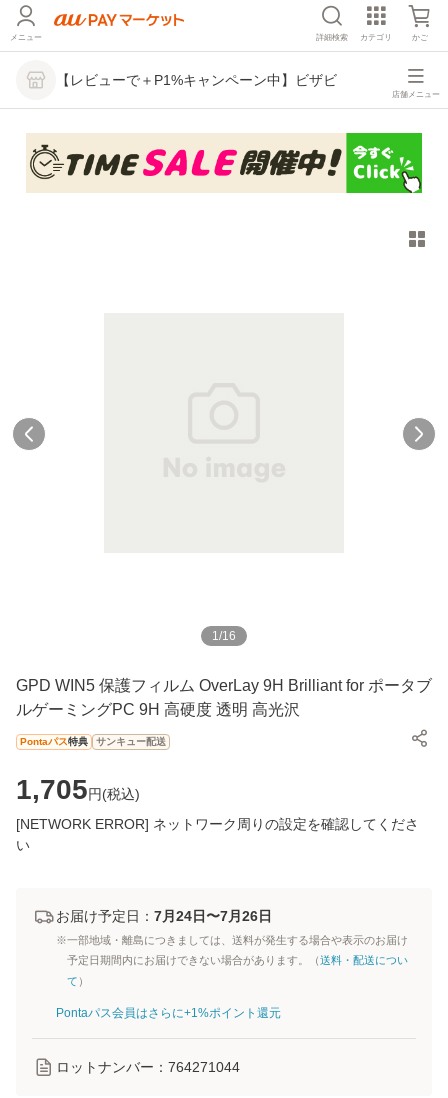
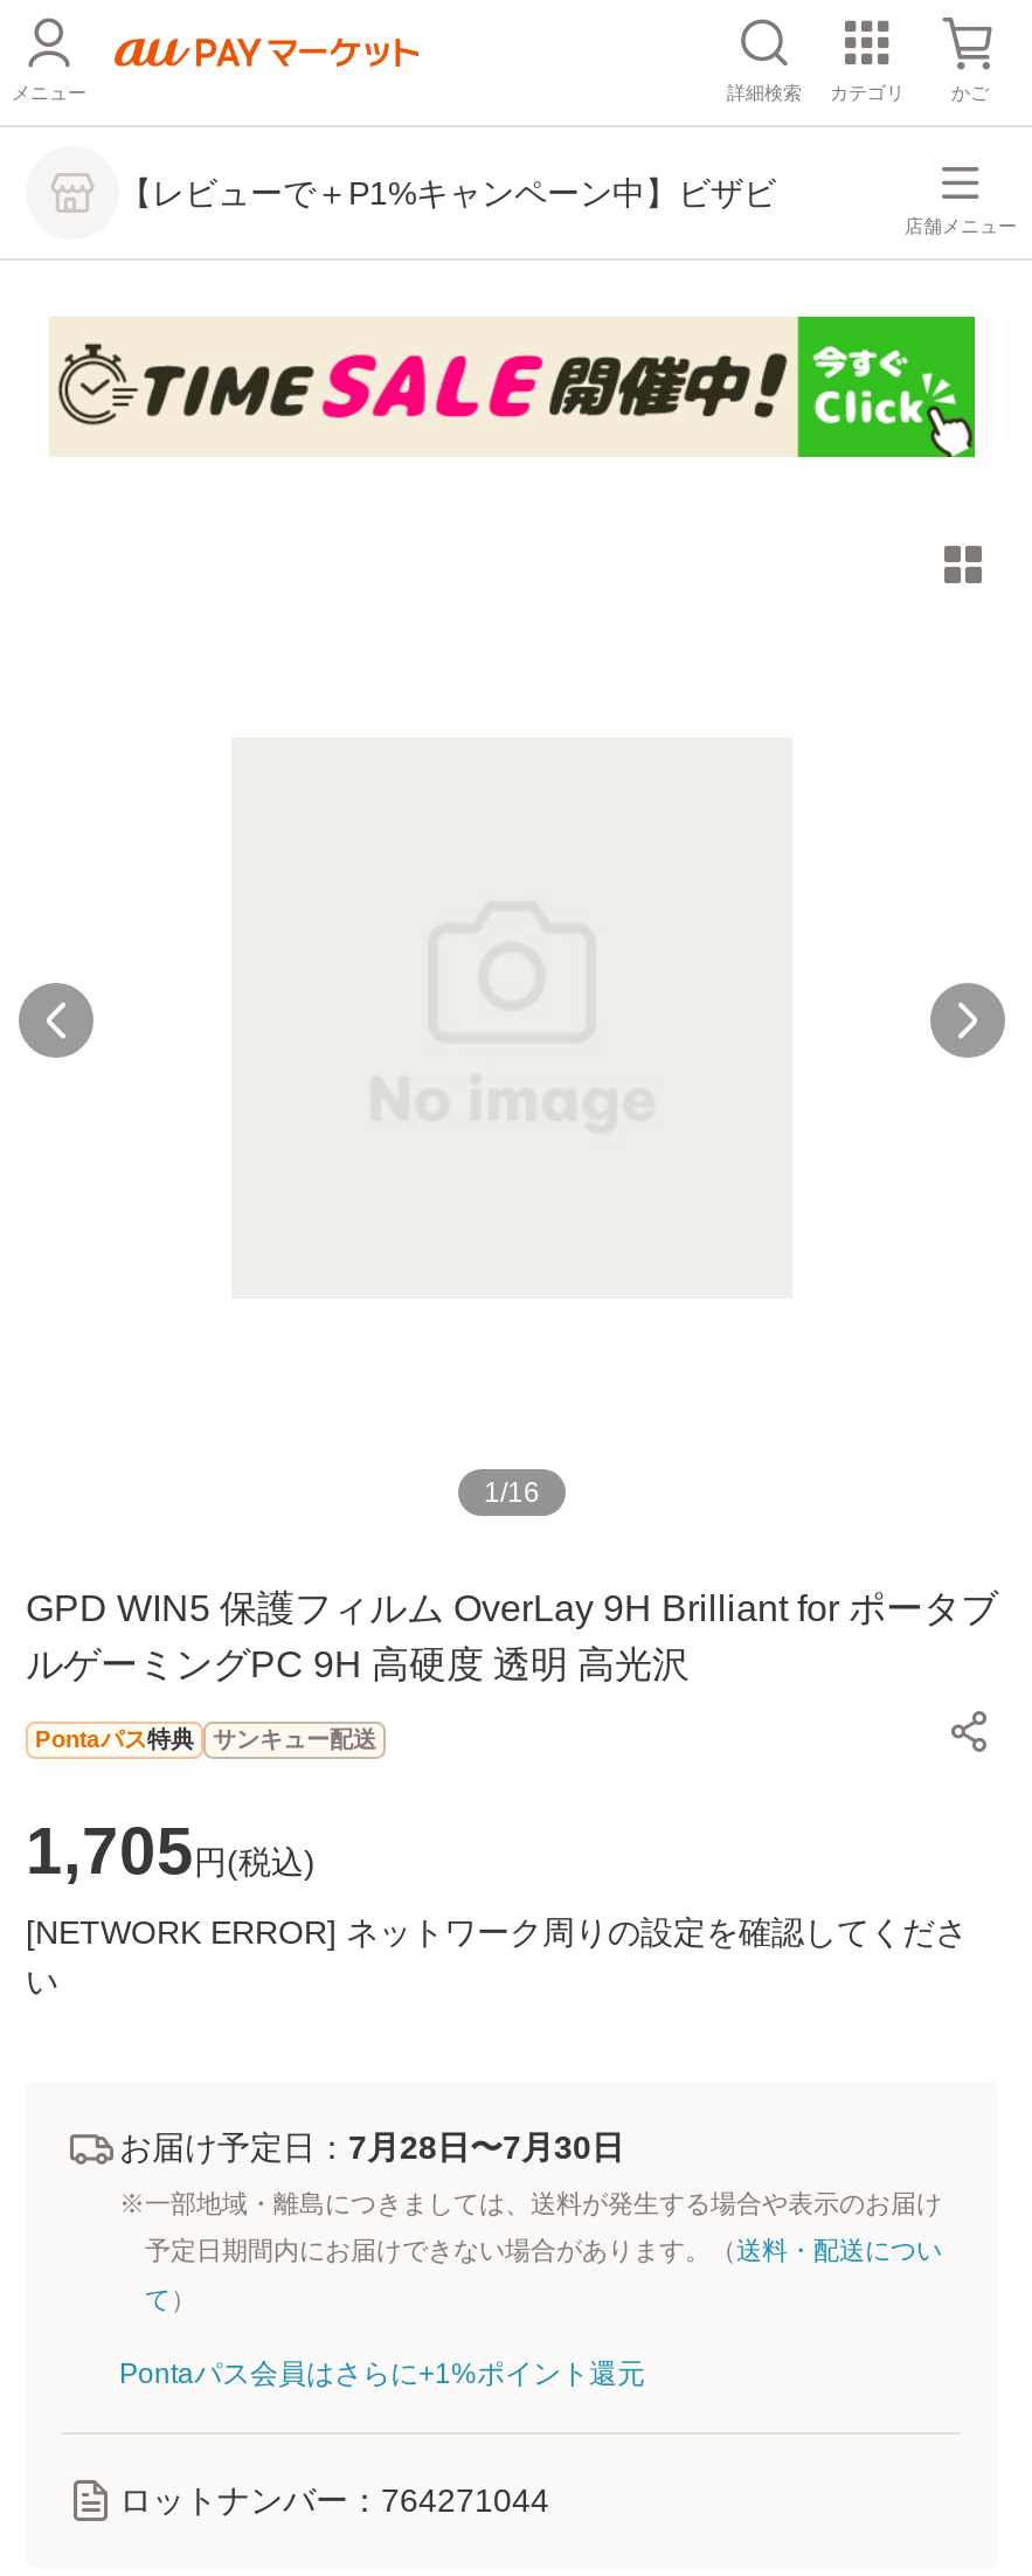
- お届け予定日：7月24日〜7月26日
+ お届け予定日：7月28日〜7月30日
